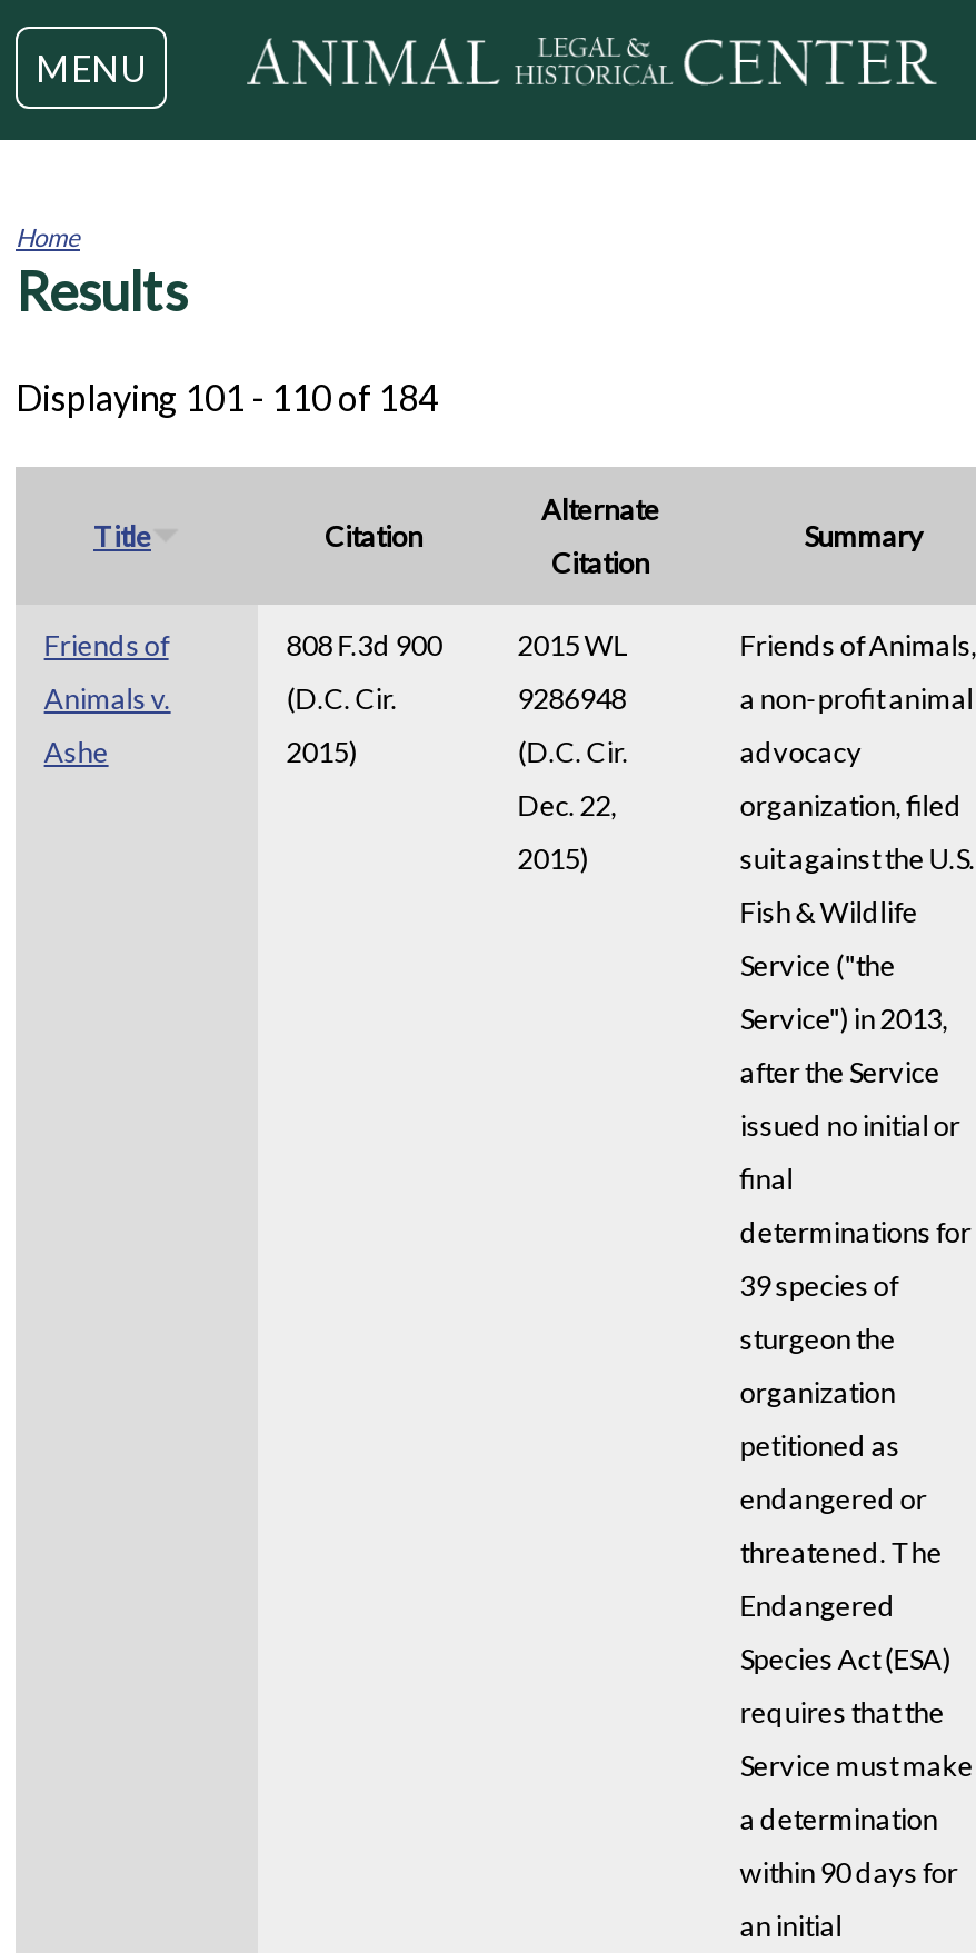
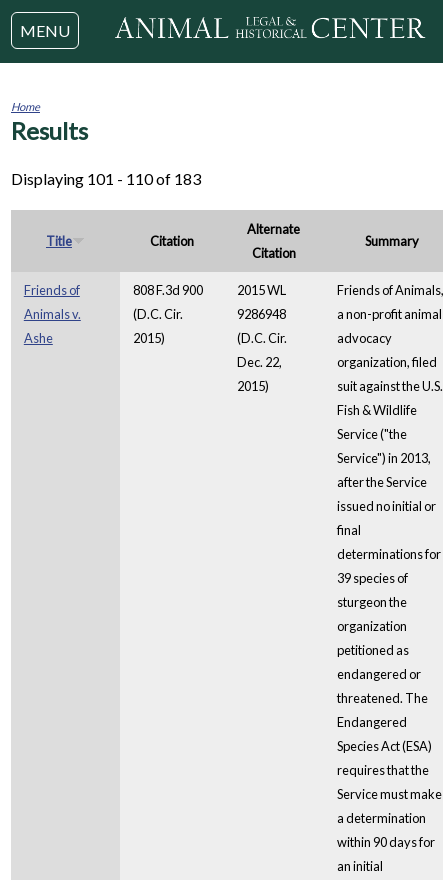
- Displaying 101 - 110 of 184
+ Displaying 101 - 110 of 183
